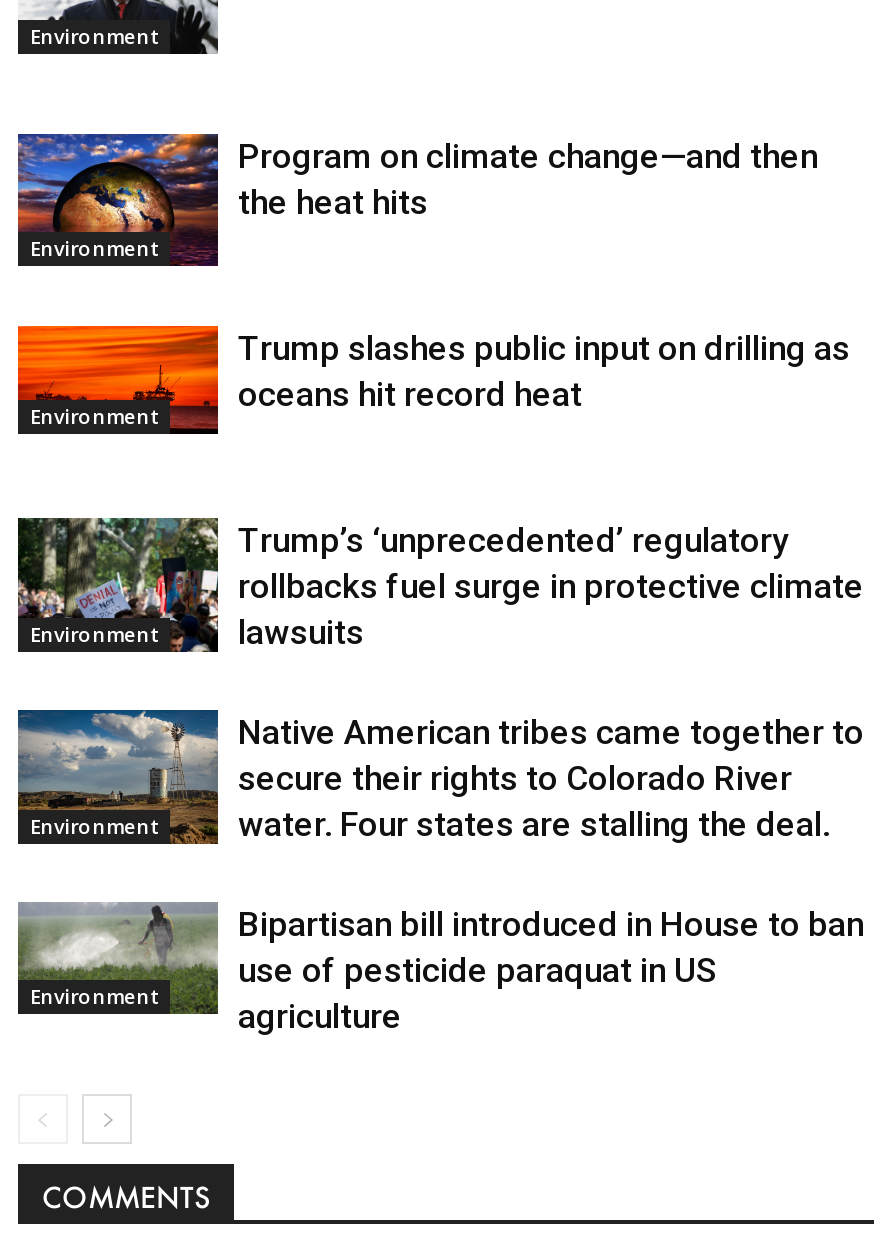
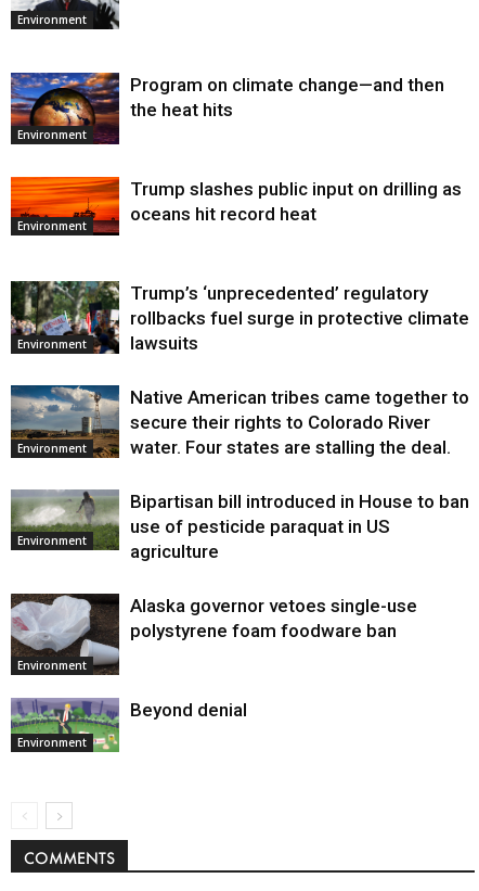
+ [image]
+ Environment

+ [image]
+ Environment

+ Alaska governor vetoes single-use
+ polystyrene foam foodware ban

+ Beyond denial
